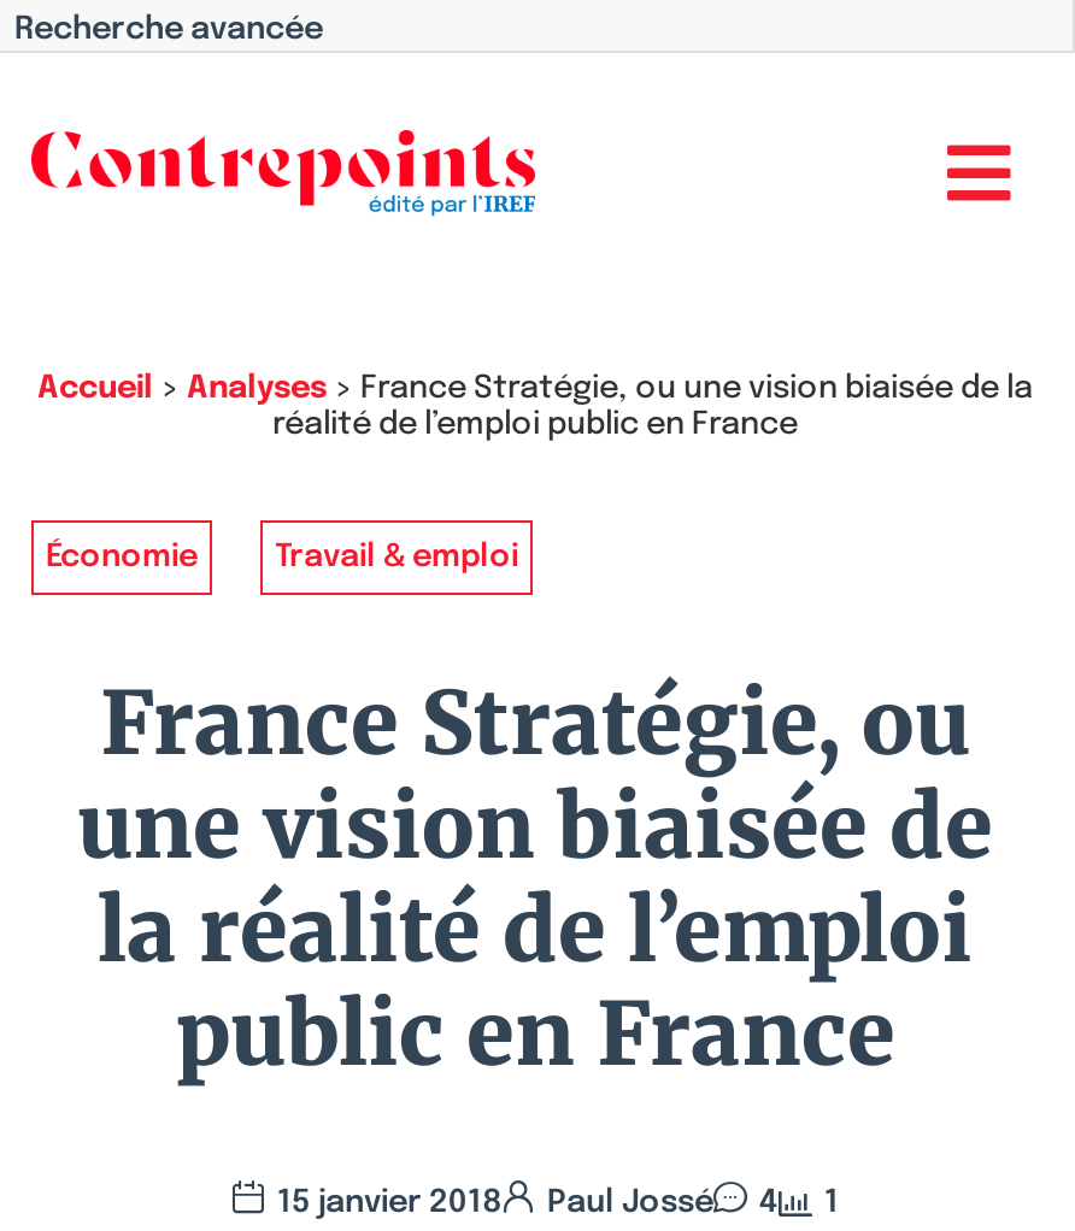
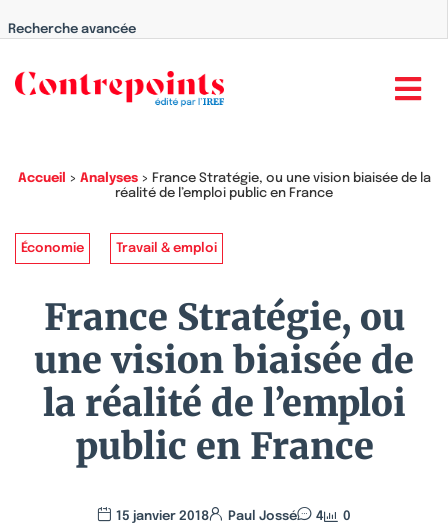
- 15 janvier 2018 Paul Jossé 4 1
+ 15 janvier 2018 Paul Jossé 4 0
